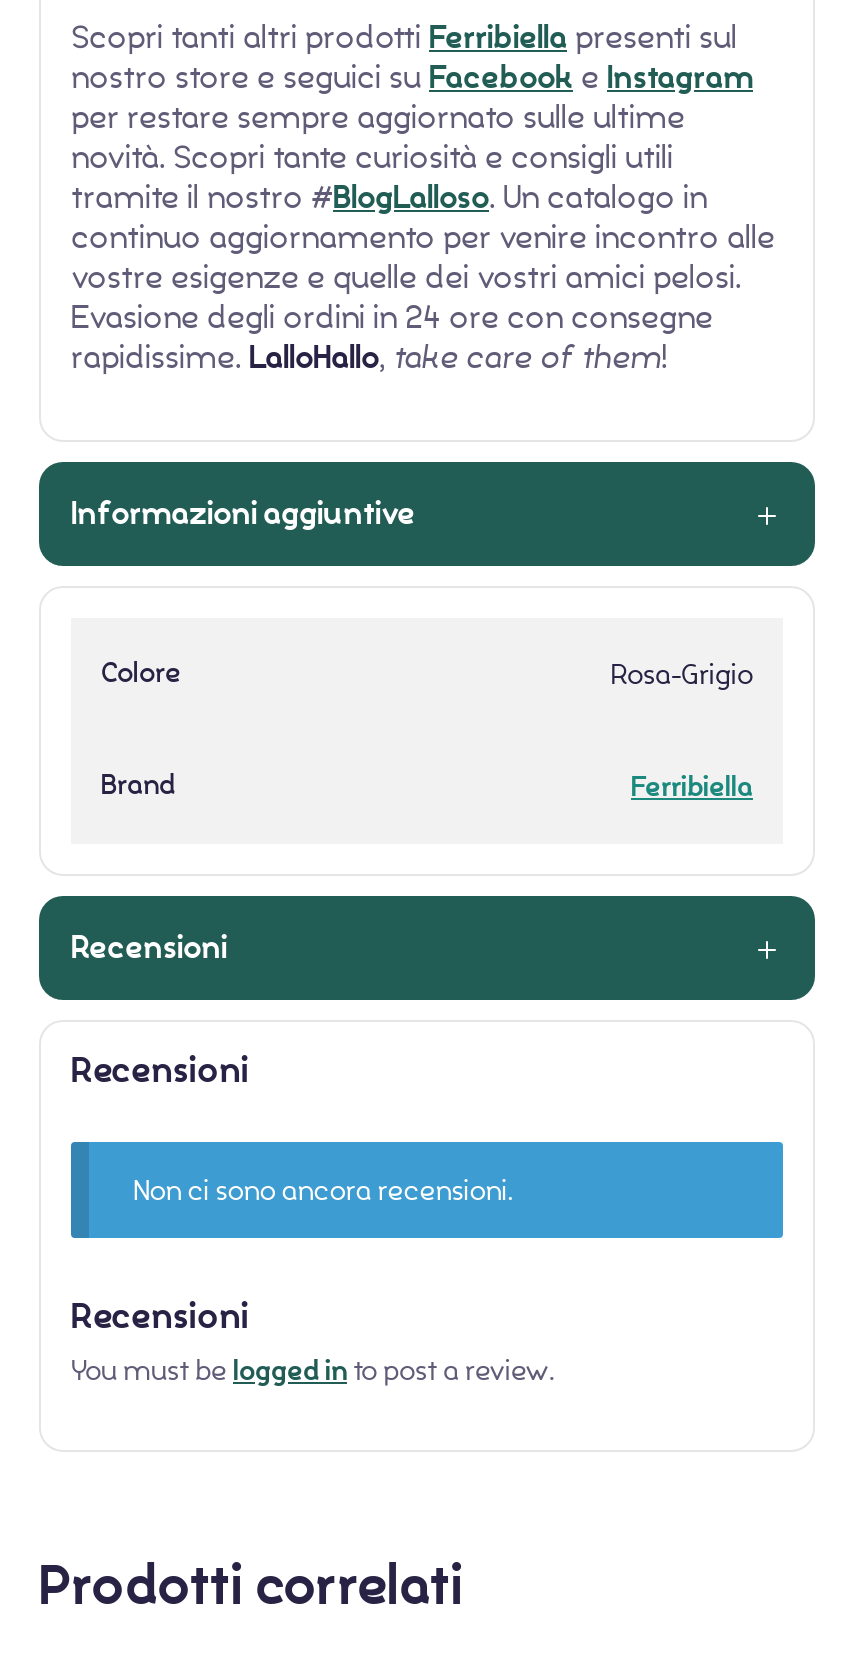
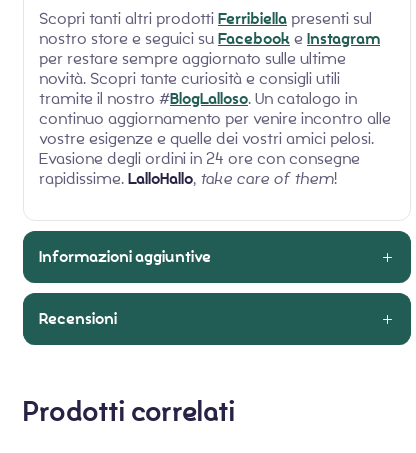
- Colore
- Rosa-Grigio
- Brand
- Ferribiella

- Recensioni
- Non ci sono ancora recensioni.
- Recensioni
- You must be logged in to post a review.
